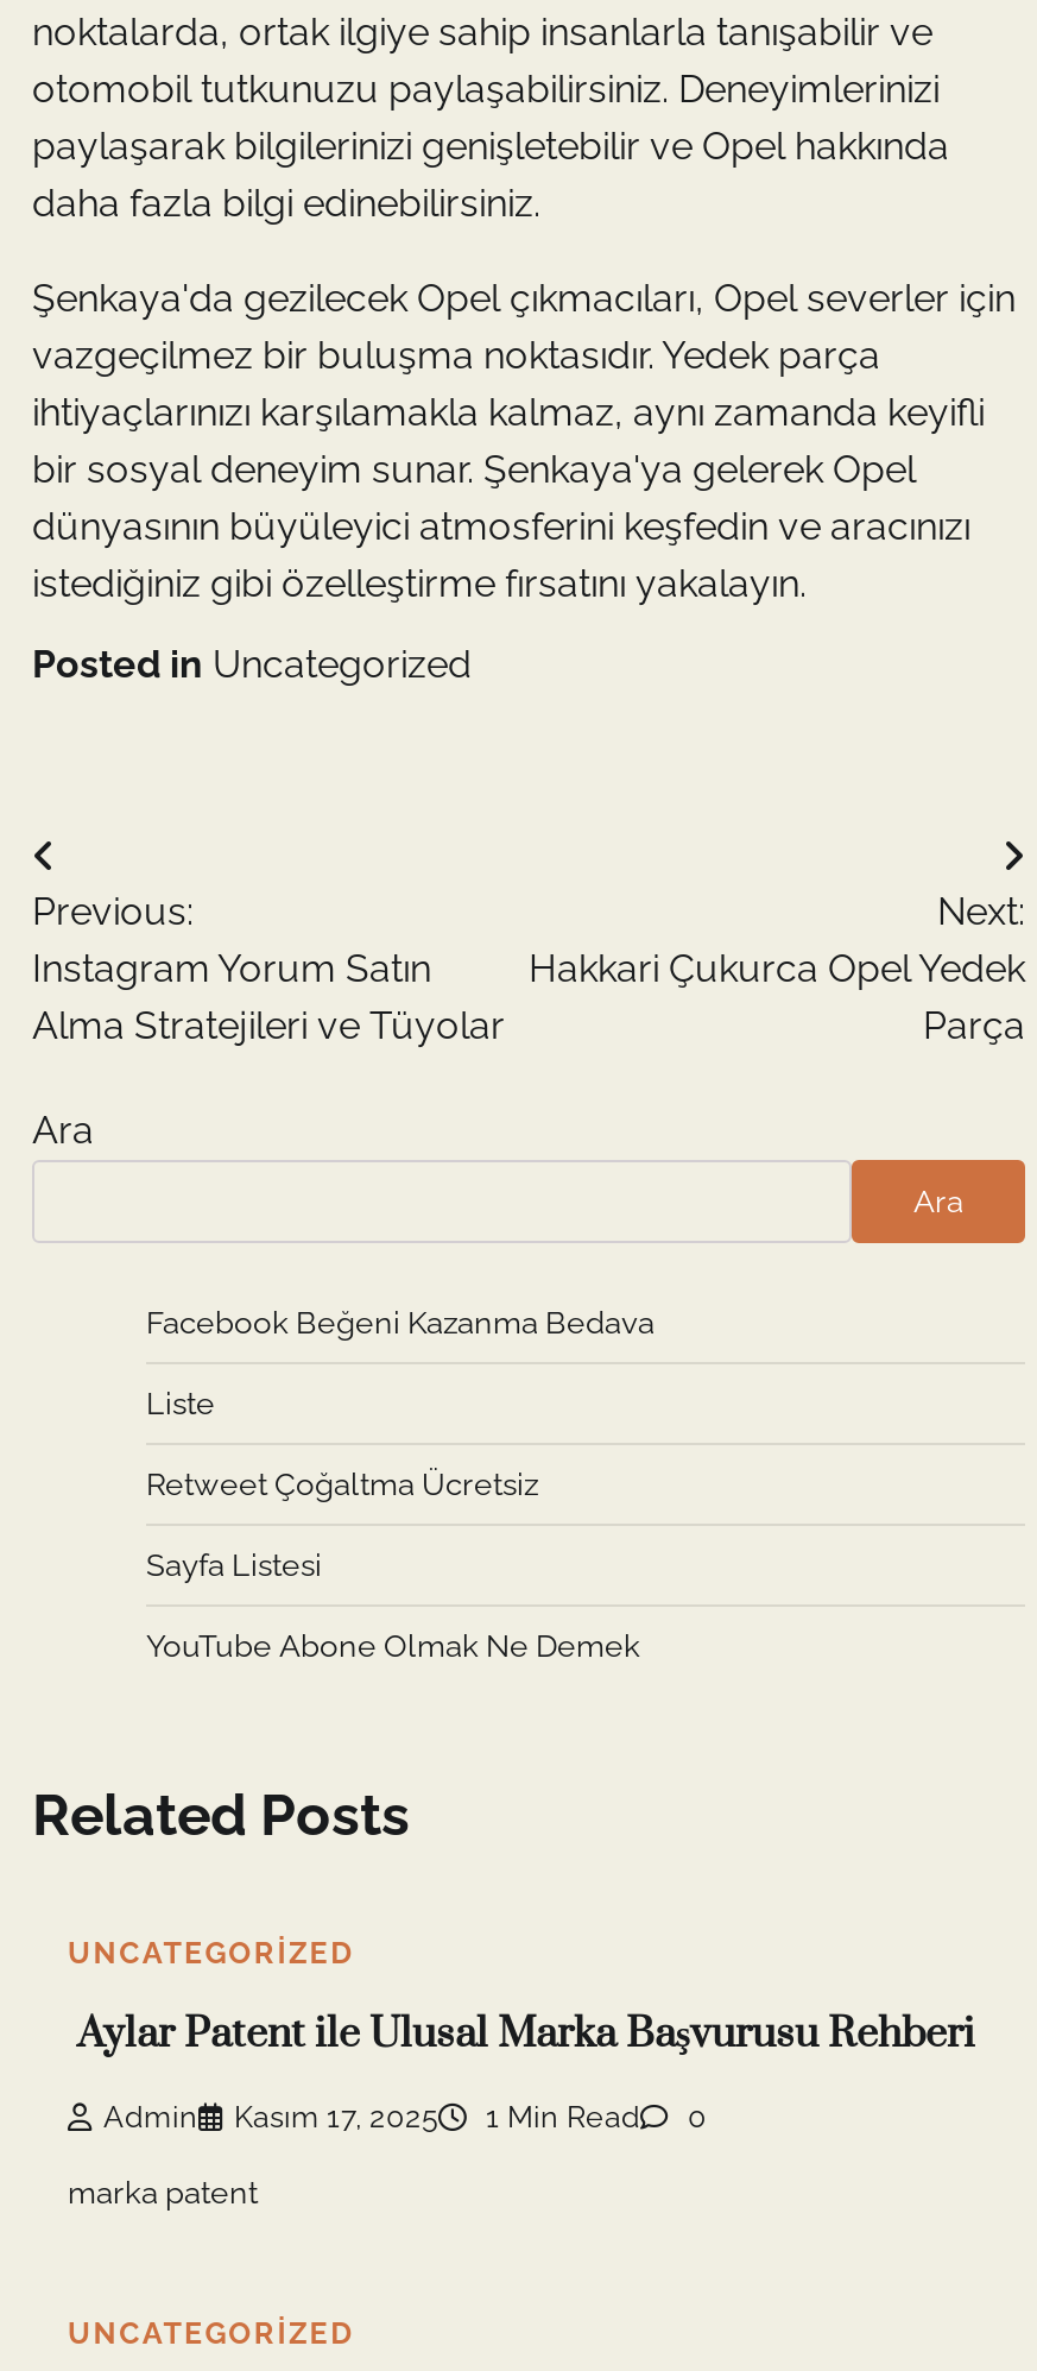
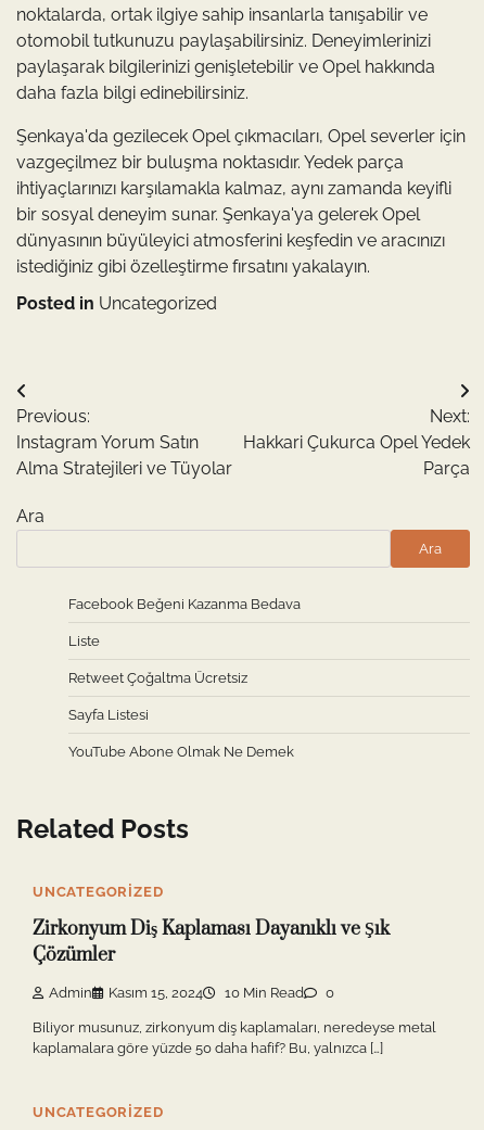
- Aylar Patent ile Ulusal Marka Başvurusu Rehberi
+ Zirkonyum Diş Kaplaması Dayanıklı ve Şık
+ Çözümler

- Kasım 17, 2025
+ Kasım 15, 2024

- 1 Min Read
+ 10 Min Read

- marka patent
+ Biliyor musunuz, zirkonyum diş kaplamaları, neredeyse metal
+ kaplamalara göre yüzde 50 daha hafif? Bu, yalnızca […]
